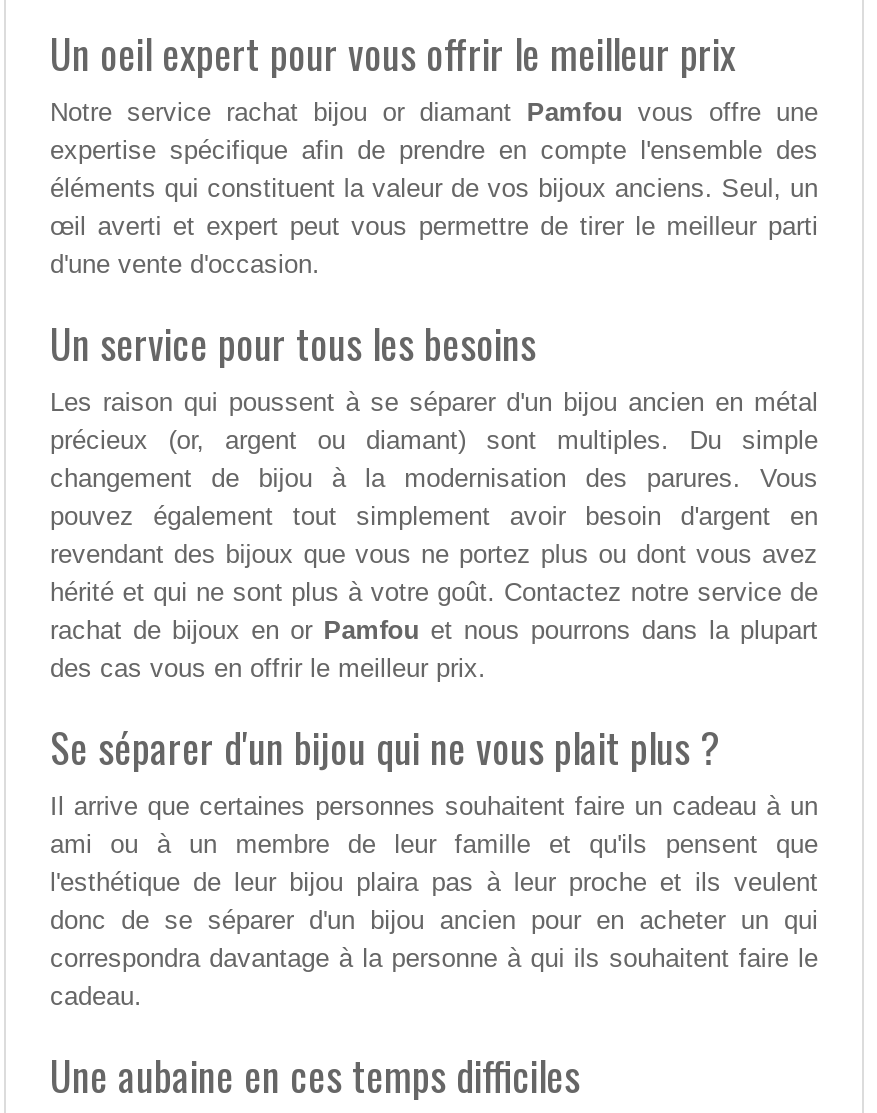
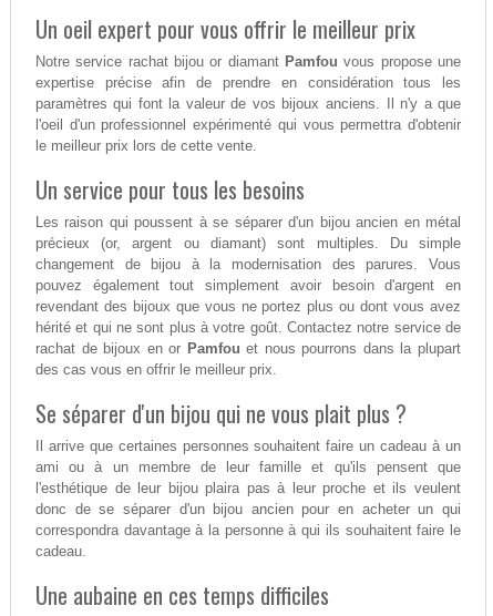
- Notre service rachat bijou or diamant Pamfou vous offre une
- expertise spécifique afin de prendre en compte l'ensemble des
- éléments qui constituent la valeur de vos bijoux anciens. Seul, un
- œil averti et expert peut vous permettre de tirer le meilleur parti
- d'une vente d'occasion.
+ Notre service rachat bijou or diamant Pamfou vous propose une
+ expertise précise afin de prendre en considération tous les
+ paramètres qui font la valeur de vos bijoux anciens. Il n'y a que
+ l'oeil d'un professionnel expérimenté qui vous permettra d'obtenir
+ le meilleur prix lors de cette vente.
